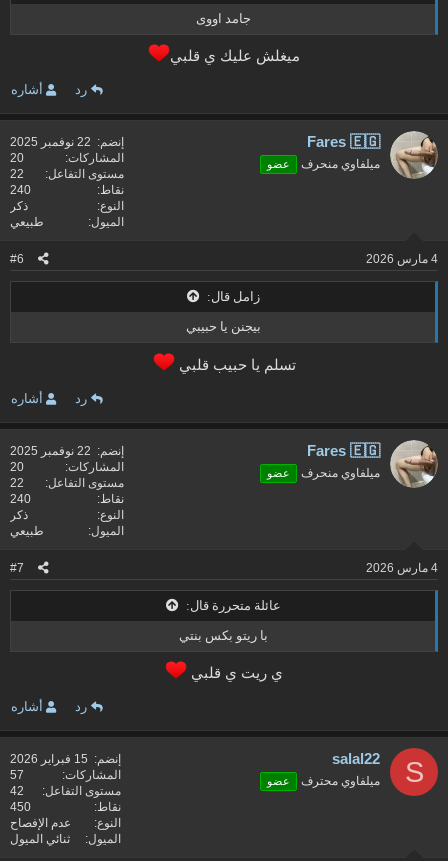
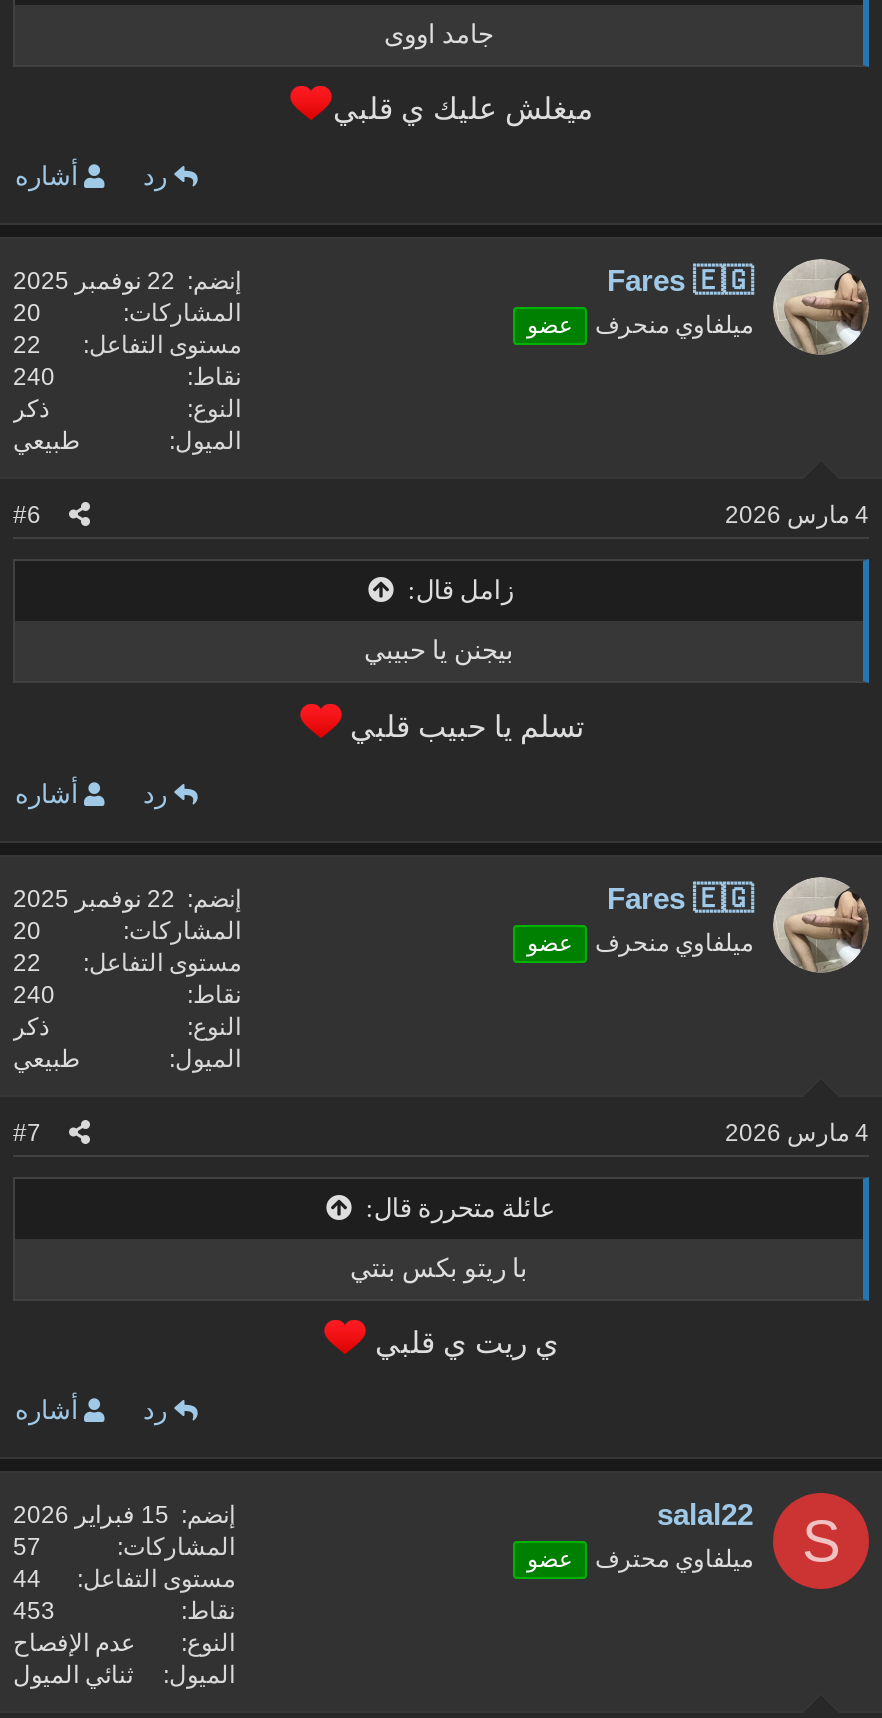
- مستوى التفاعل 42
+ مستوى التفاعل 44

- 450
+ 453
